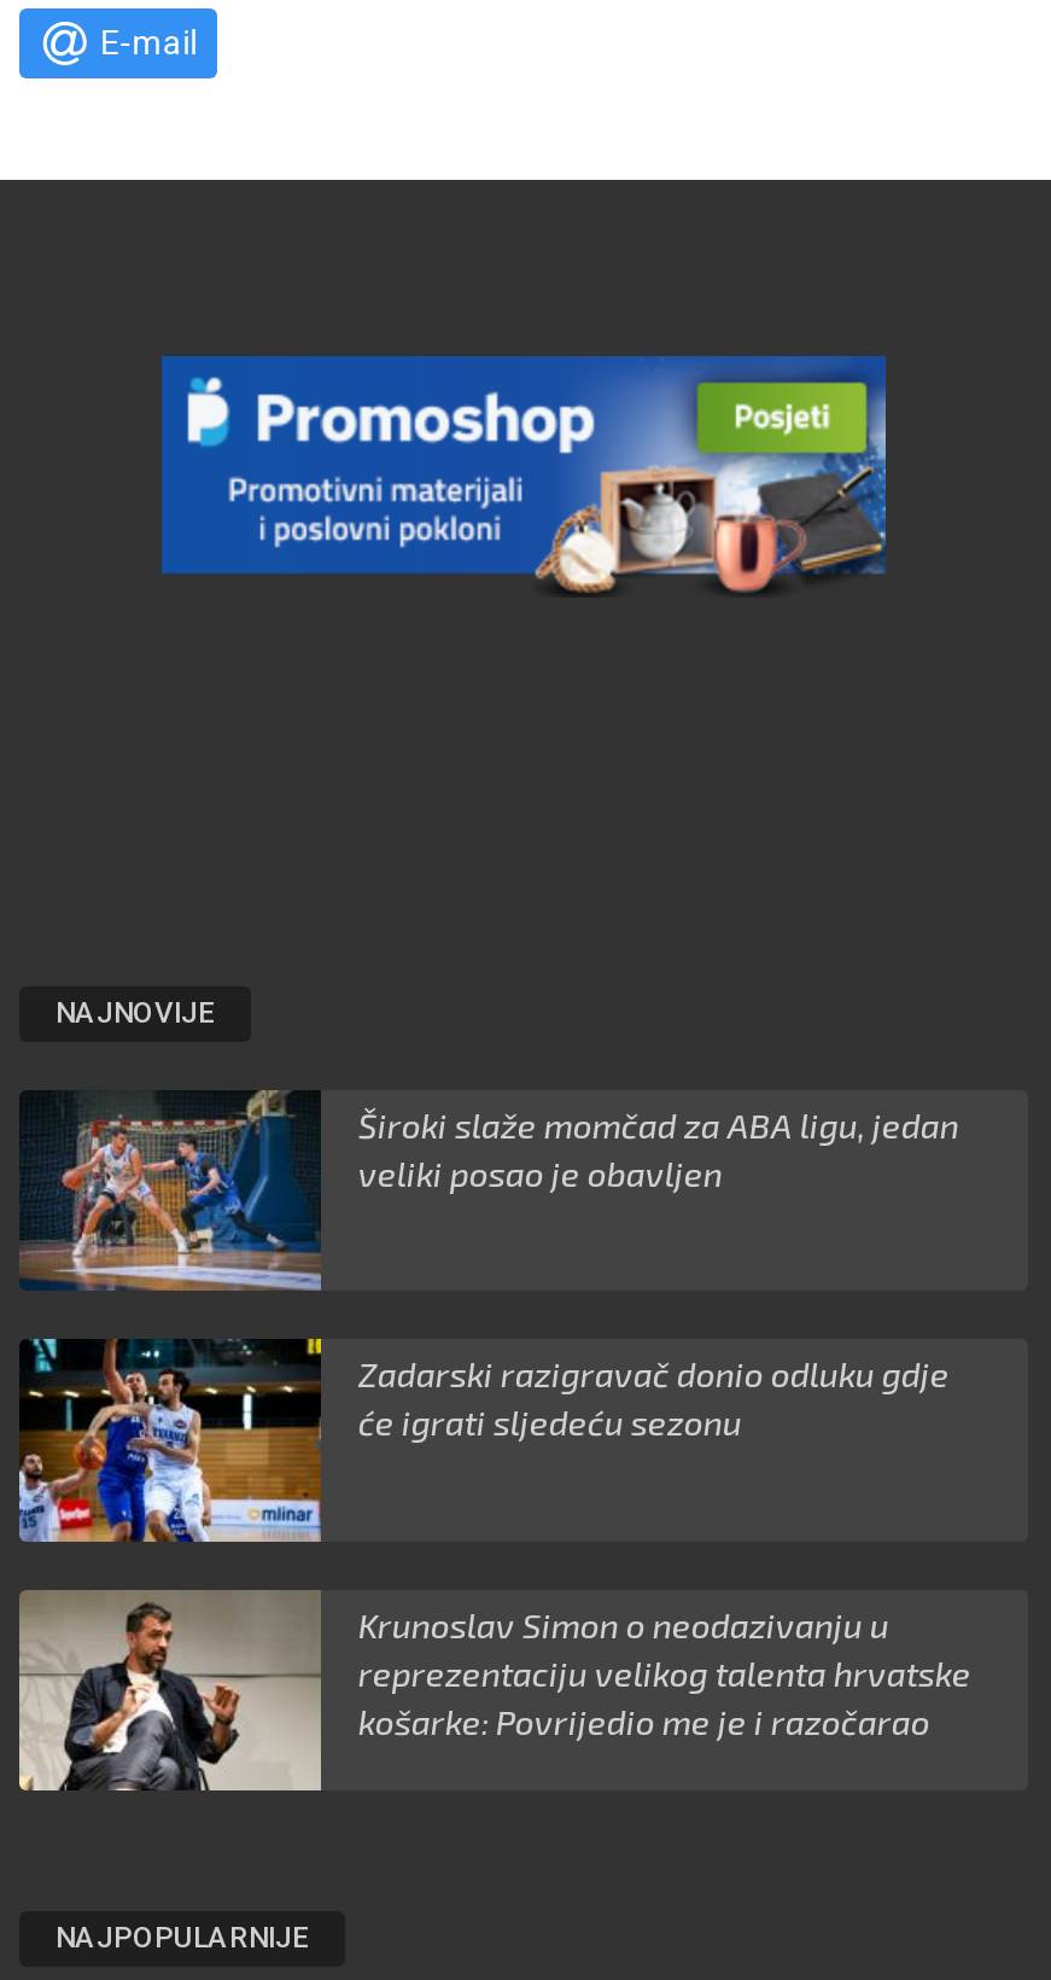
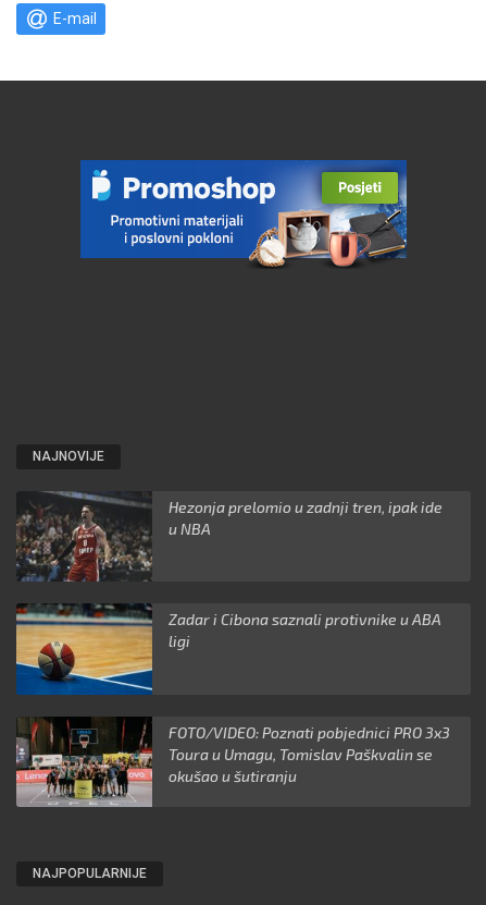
- [image]
- Široki slaže momčad za ABA ligu, jedan
- veliki posao je obavljen
+ [image]
+ Hezonja prelomio u zadnji tren, ipak ide
+ u NBA

- [image]
- Zadarski razigravač donio odluku gdje
- će igrati sljedeću sezonu
+ [image]
+ Zadar i Cibona saznali protivnike u ABA
+ ligi

- [image]
- Krunoslav Simon o neodazivanju u
- reprezentaciju velikog talenta hrvatske
- košarke: Povrijedio me je i razočarao
+ [image]
+ FOTO/VIDEO: Poznati pobjednici PRO 3x3
+ Toura u Umagu, Tomislav Paškvalin se
+ okušao u šutiranju
